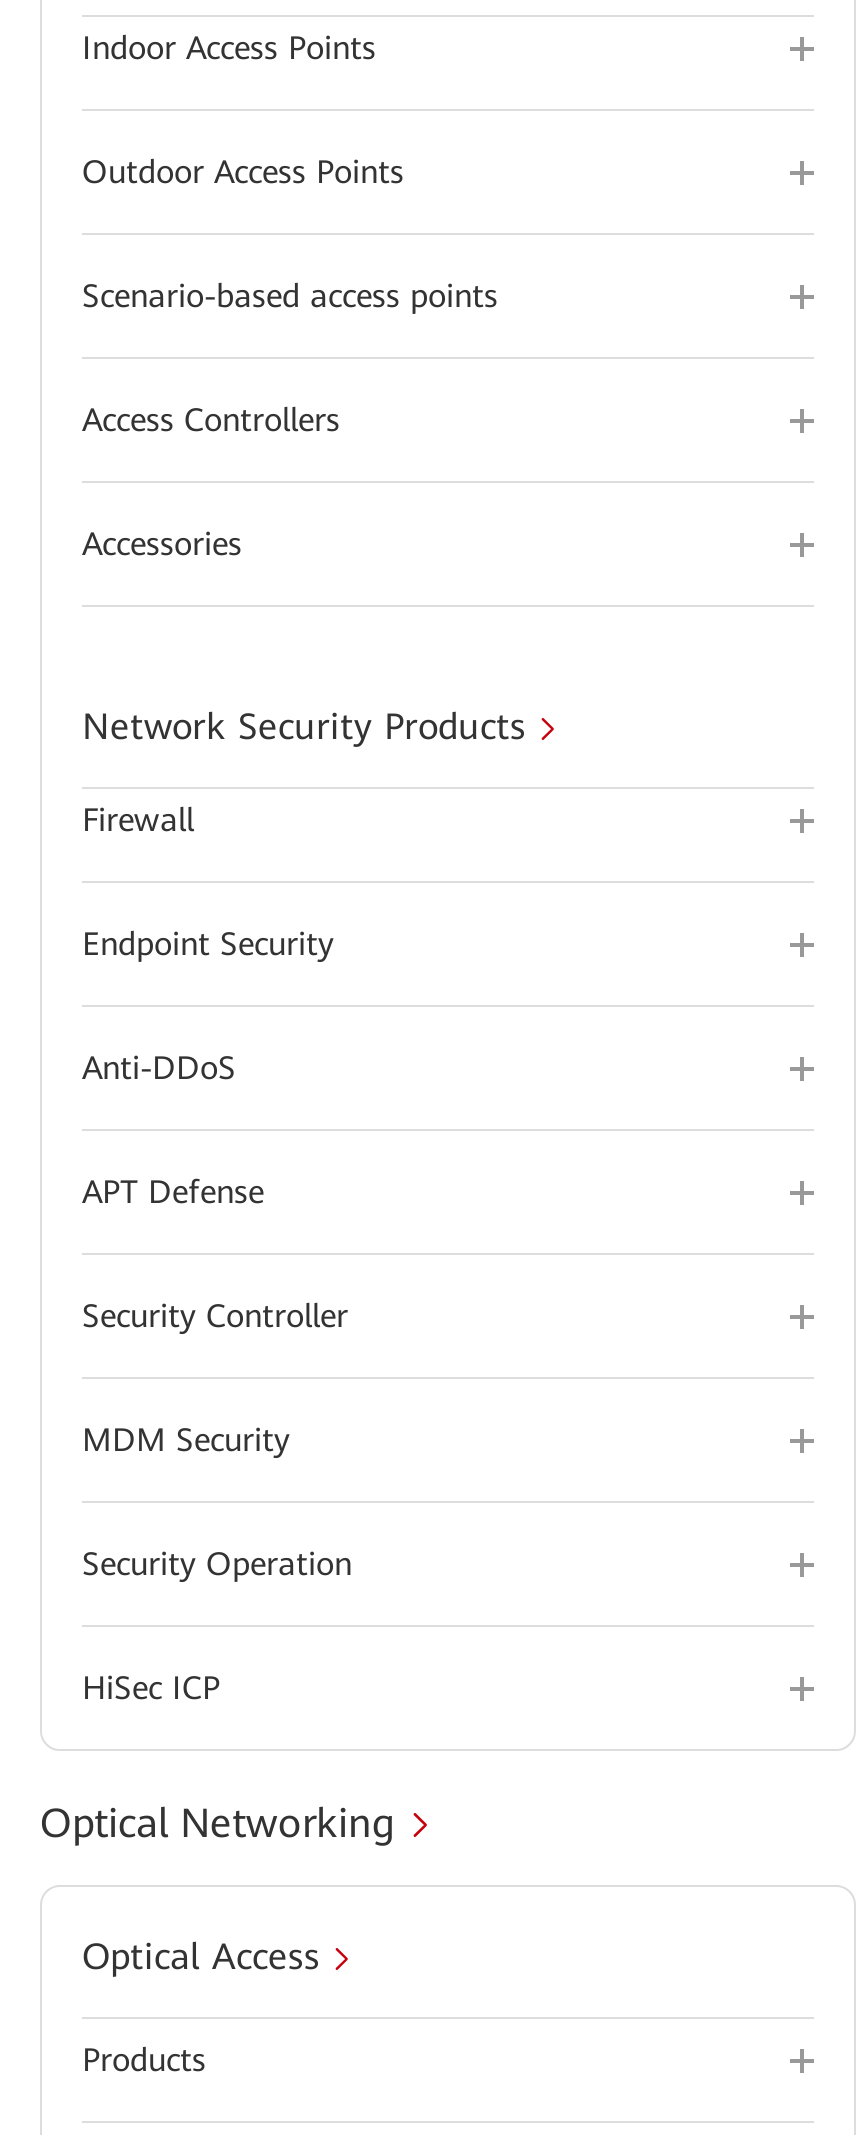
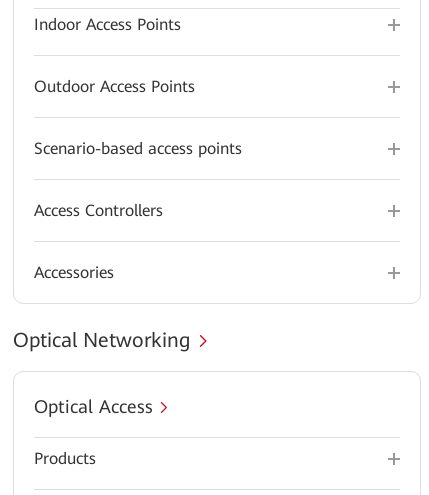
- Network Security Products
- Firewall
- Endpoint Security
- Anti-DDoS
- APT Defense
- Security Controller
- MDM Security
- Security Operation
- HiSec ICP
